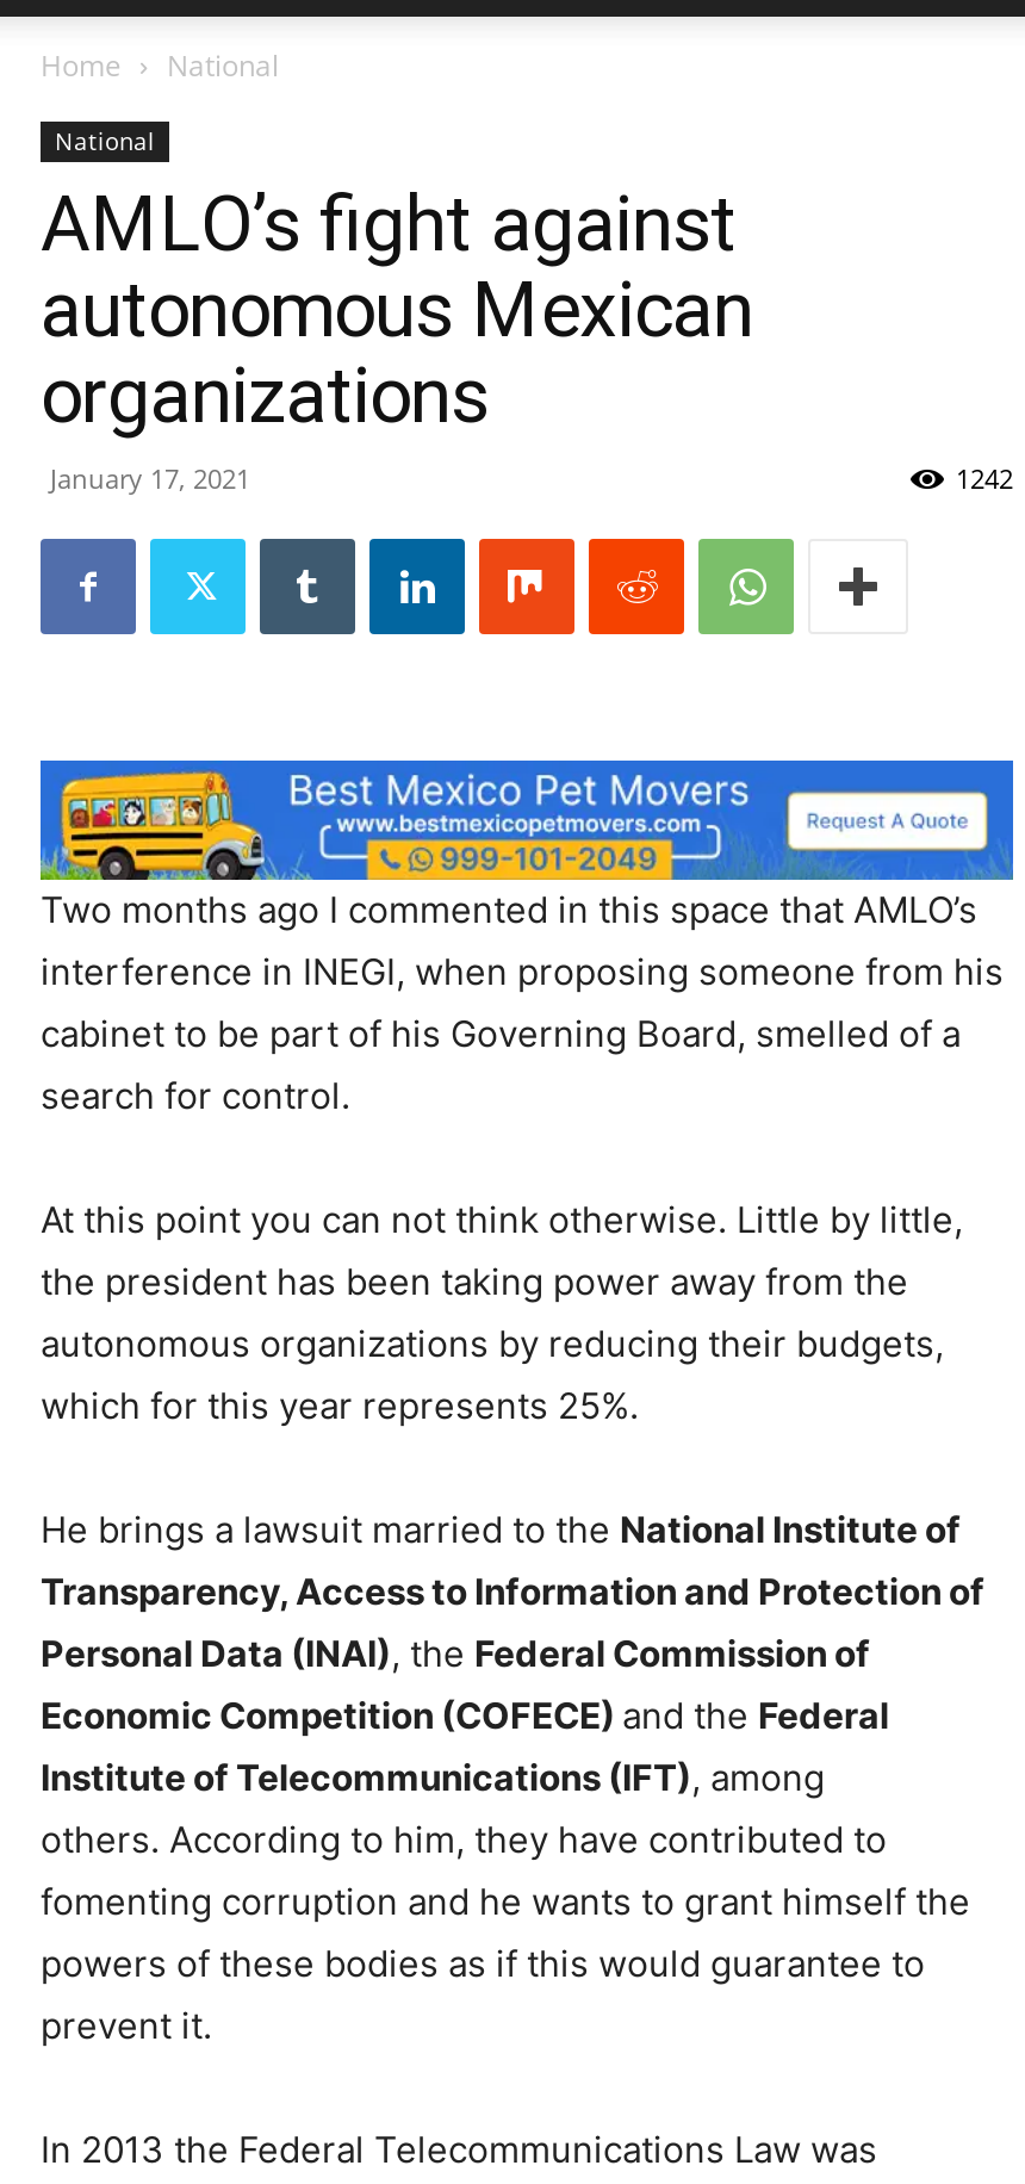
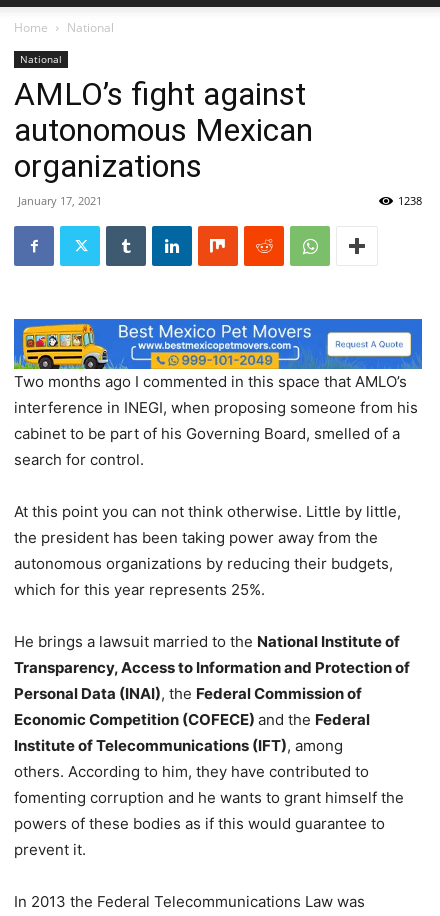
- 1242
+ 1238
